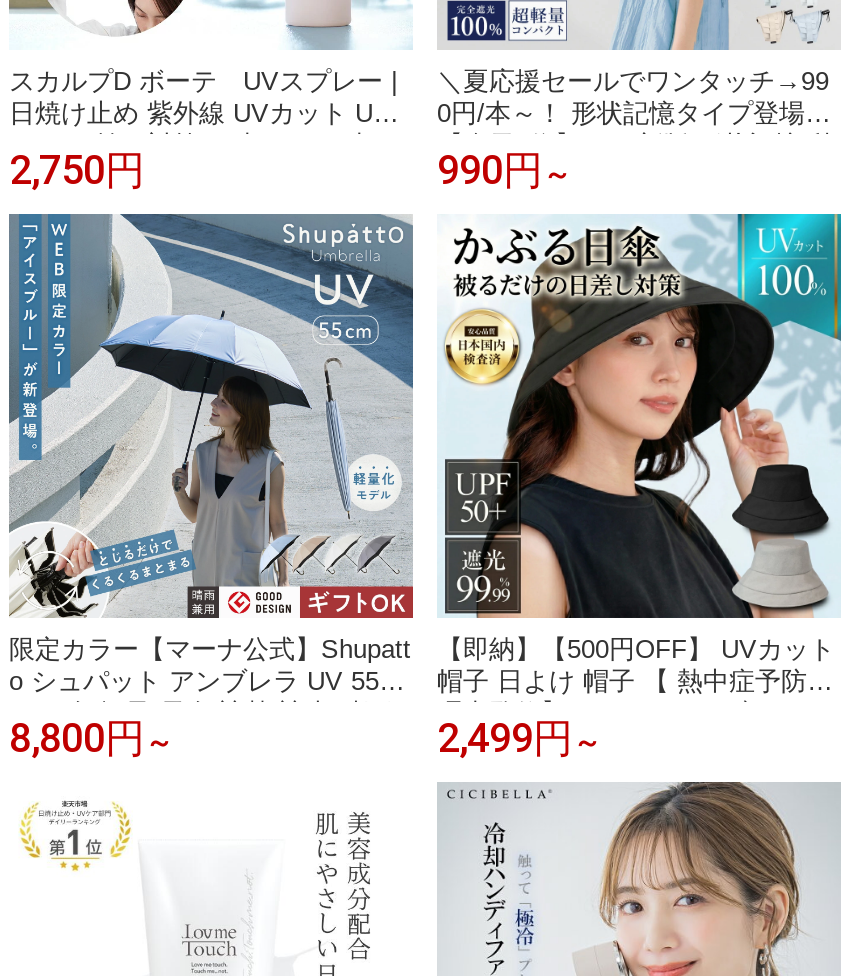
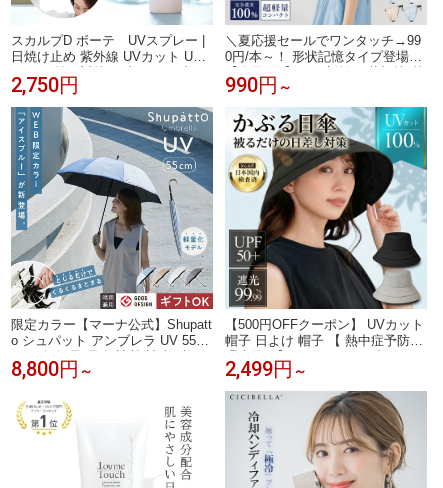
- 【即納】【500円OFF】 UVカット
+ 【500円OFFクーポン】 UVカット
